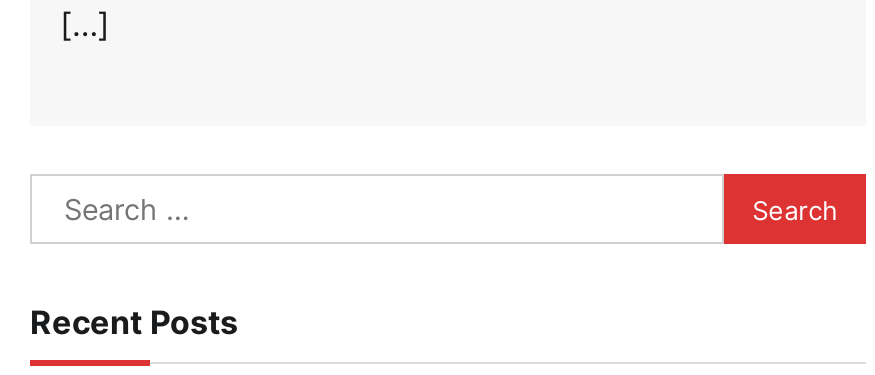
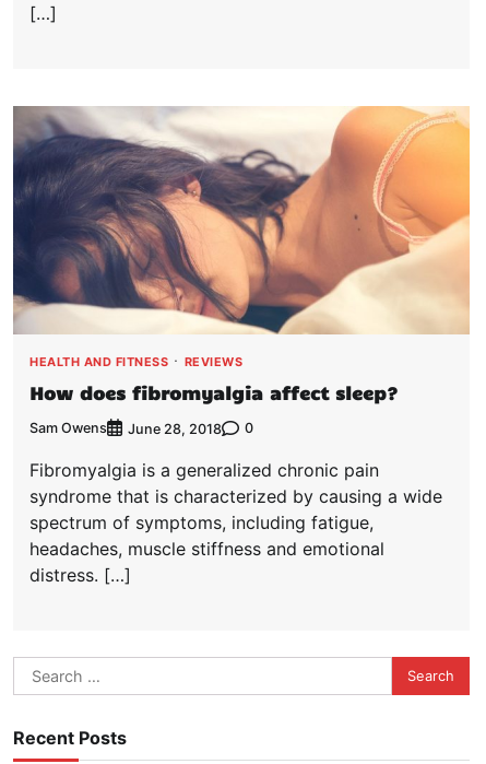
+ [image]
+ HEALTH AND FITNESS
+ REVIEWS
+ How does fibromyalgia affect sleep?
+ Sam Owens
+ June 28, 2018
+ 0
+ Fibromyalgia is a generalized chronic pain
+ syndrome that is characterized by causing a wide
+ spectrum of symptoms, including fatigue,
+ headaches, muscle stiffness and emotional
+ distress. […]
